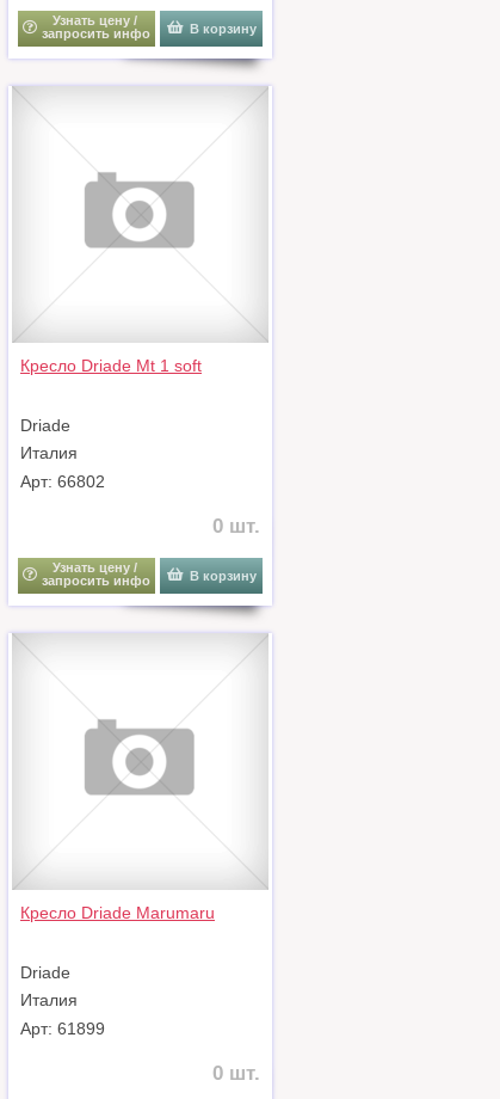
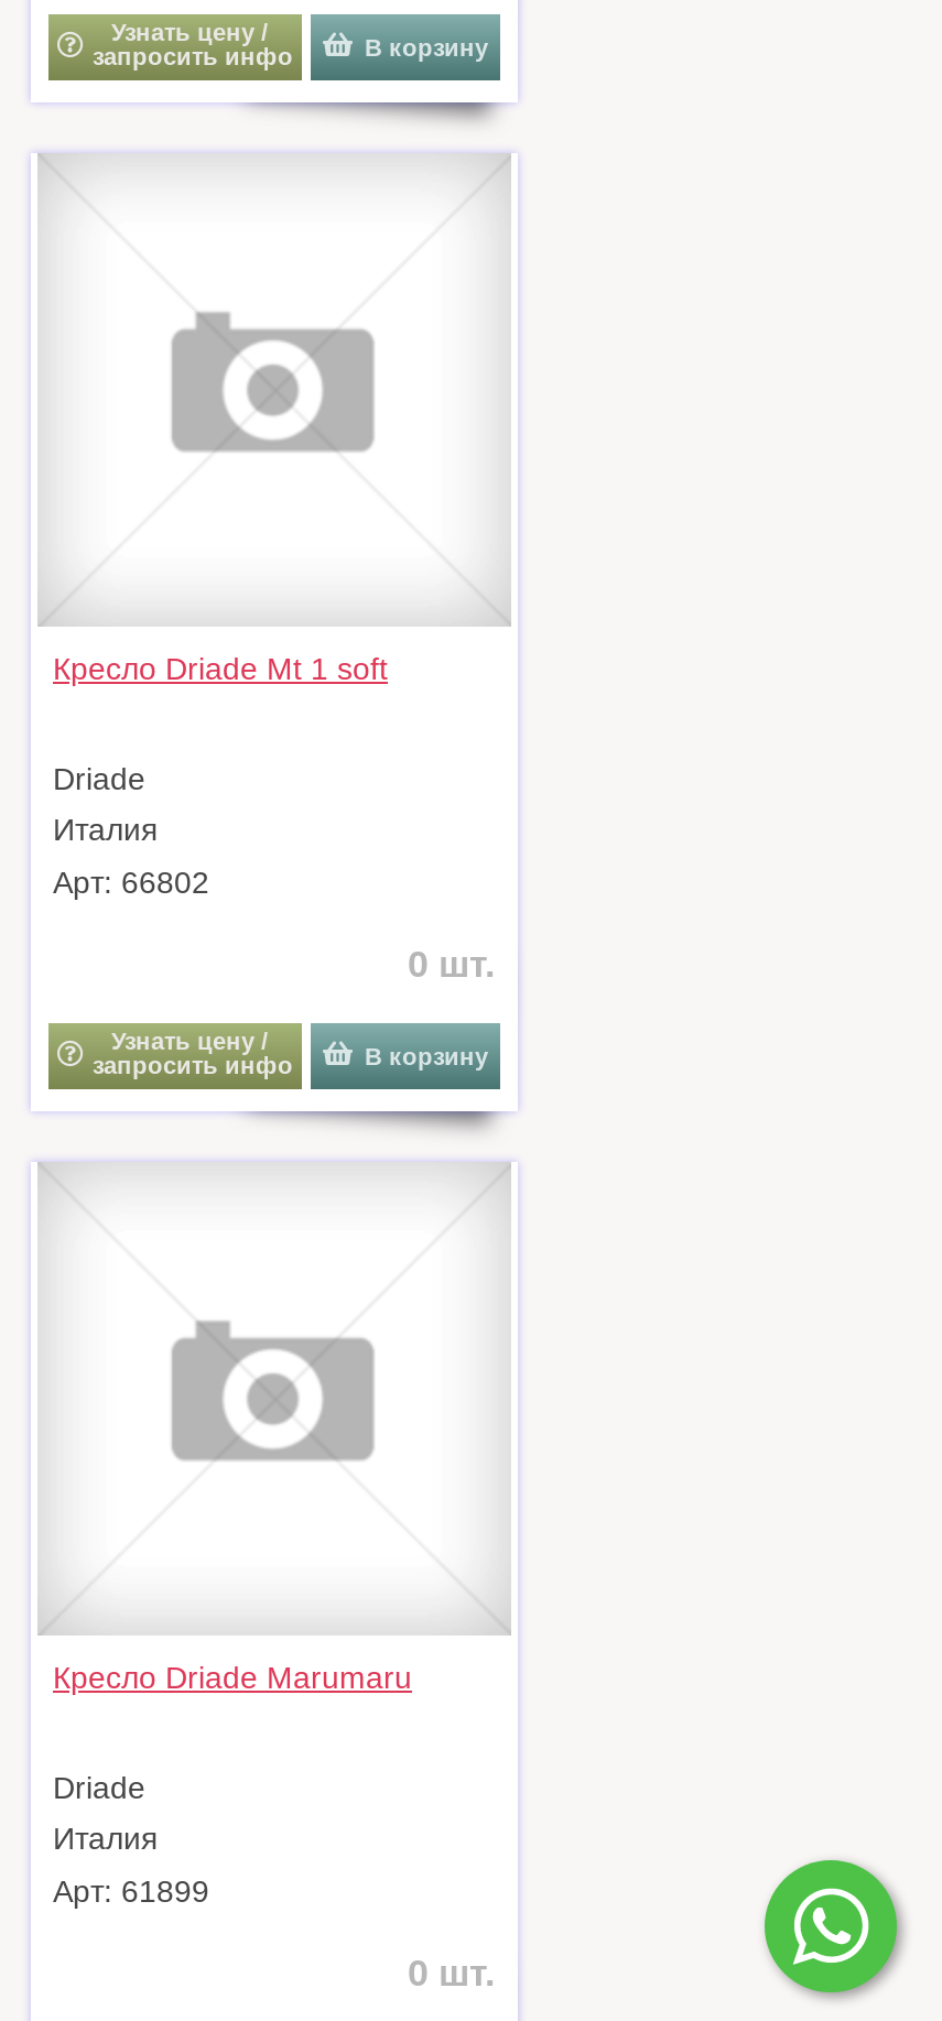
+ [image]
